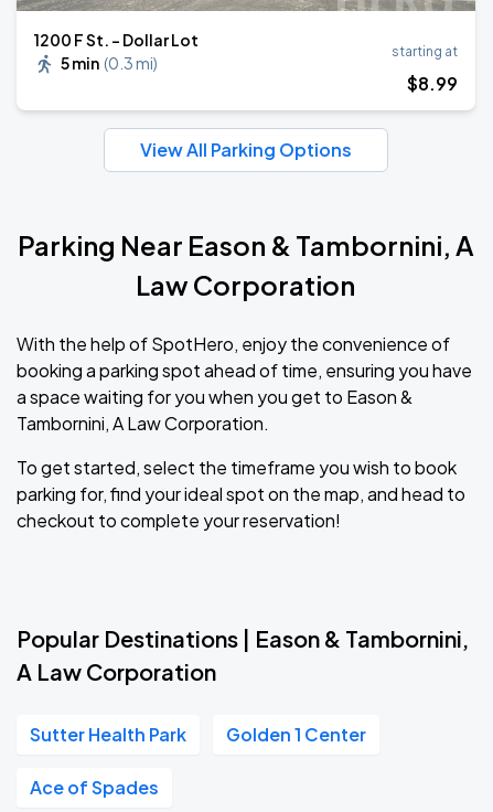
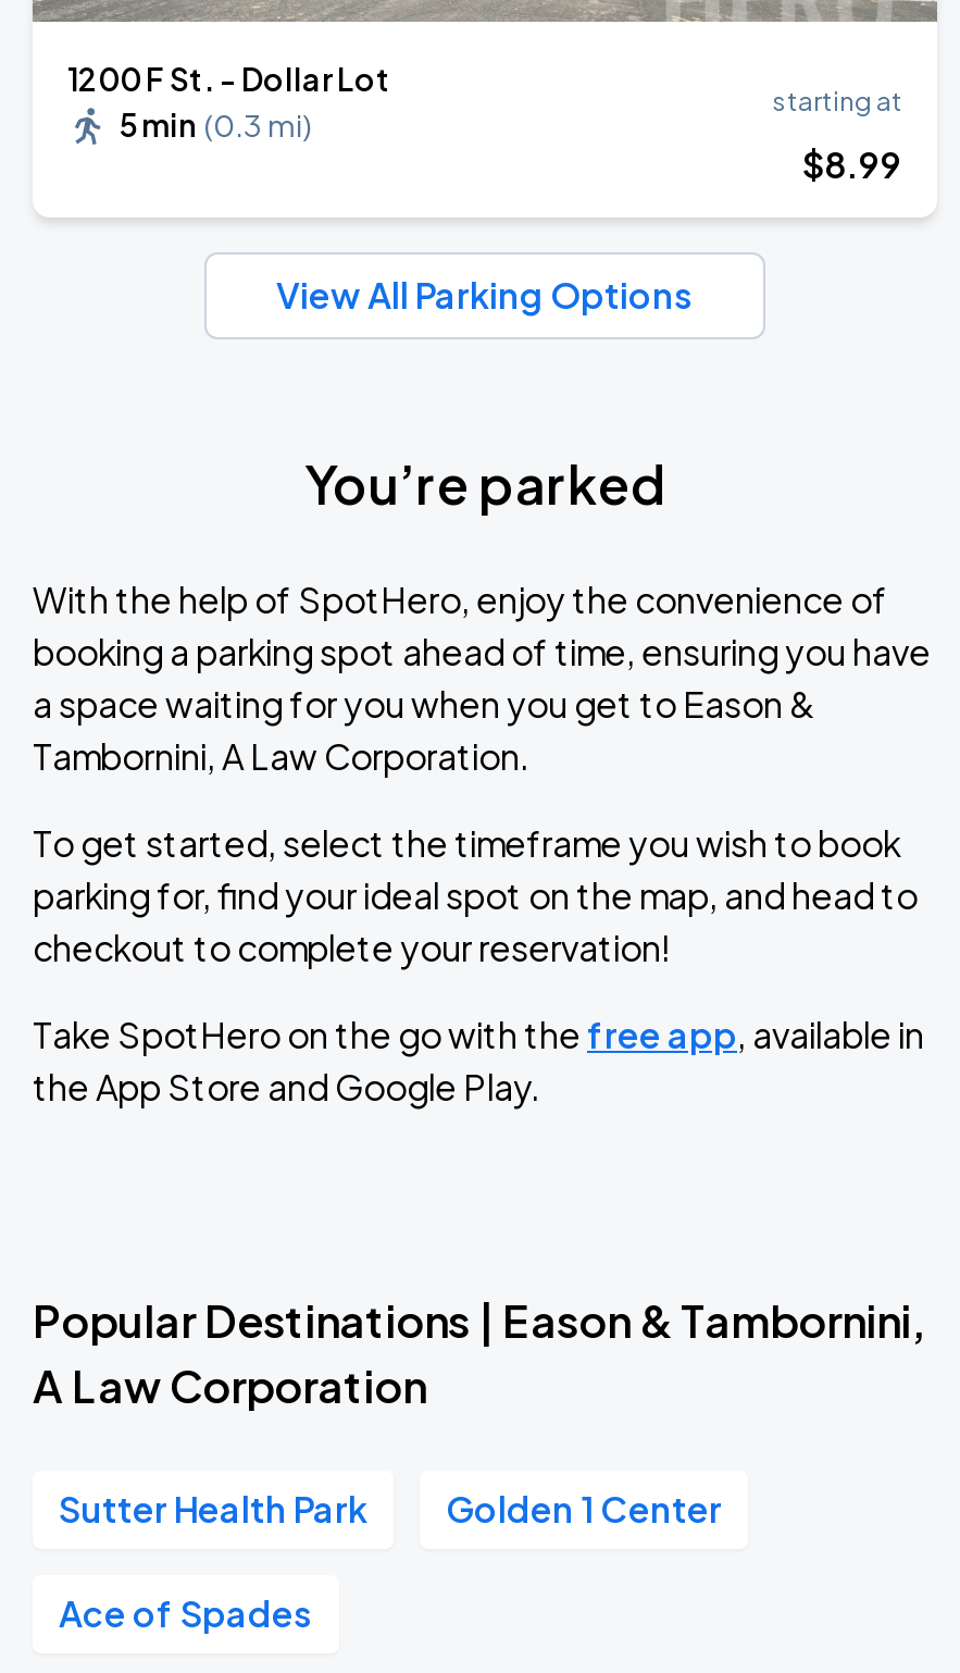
- Parking Near Eason & Tambornini, A
- Law Corporation
+ You’re parked

moved up: With the help of SpotHero, enjoy the convenience of | booking a parking spot ahead of time, ensuring you have | a space waiting for you when you get to Eason & | Tambornini, A Law Corporation. | To get started, select the timeframe you wish to book | parking for, find your ideal spot on the map, and head to | checkout to complete your reservation!

+ Take SpotHero on the go with the free app, available in
+ the App Store and Google Play.
